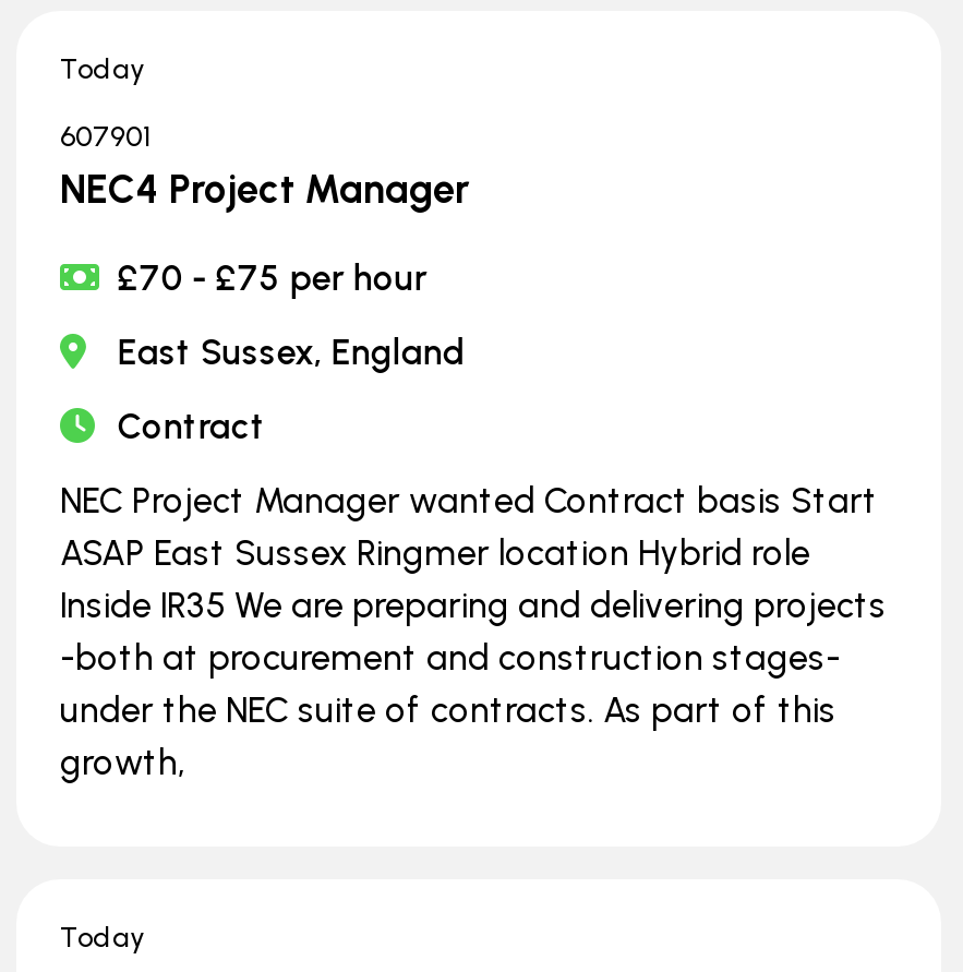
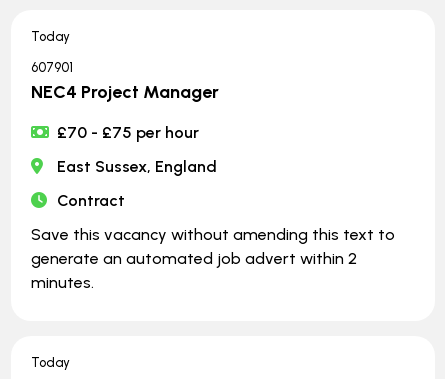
- NEC Project Manager wanted Contract basis Start
- ASAP East Sussex Ringmer location Hybrid role
- Inside IR35 We are preparing and delivering projects
- -both at procurement and construction stages-
- under the NEC suite of contracts. As part of this
- growth,
+ Save this vacancy without amending this text to
+ generate an automated job advert within 2
+ minutes.
